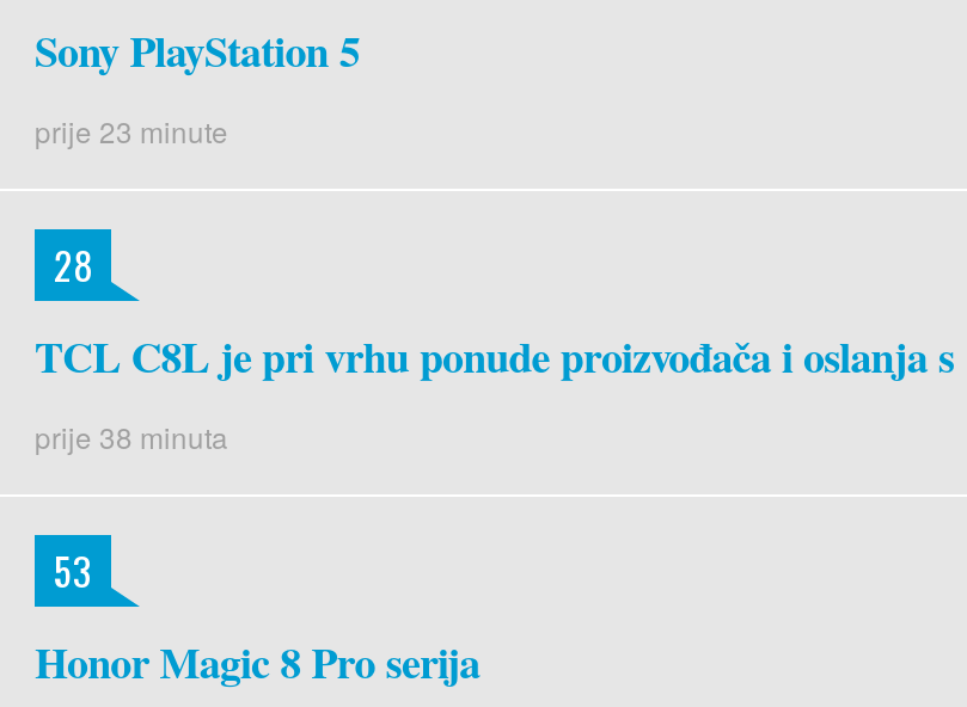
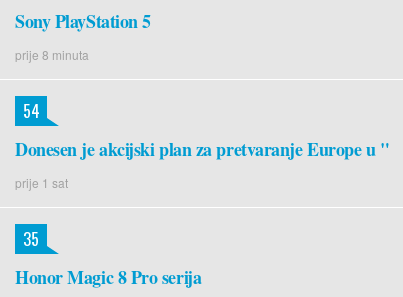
- prije 23 minute
+ prije 8 minuta

- 28
+ 54

- TCL C8L je pri vrhu ponude proizvođača i oslanja s
+ Donesen je akcijski plan za pretvaranje Europe u "

- prije 38 minuta
+ prije 1 sat

- 53
+ 35
